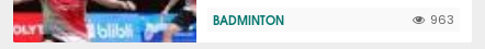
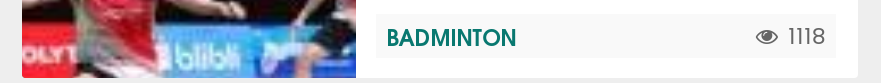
- 963
+ 1118
